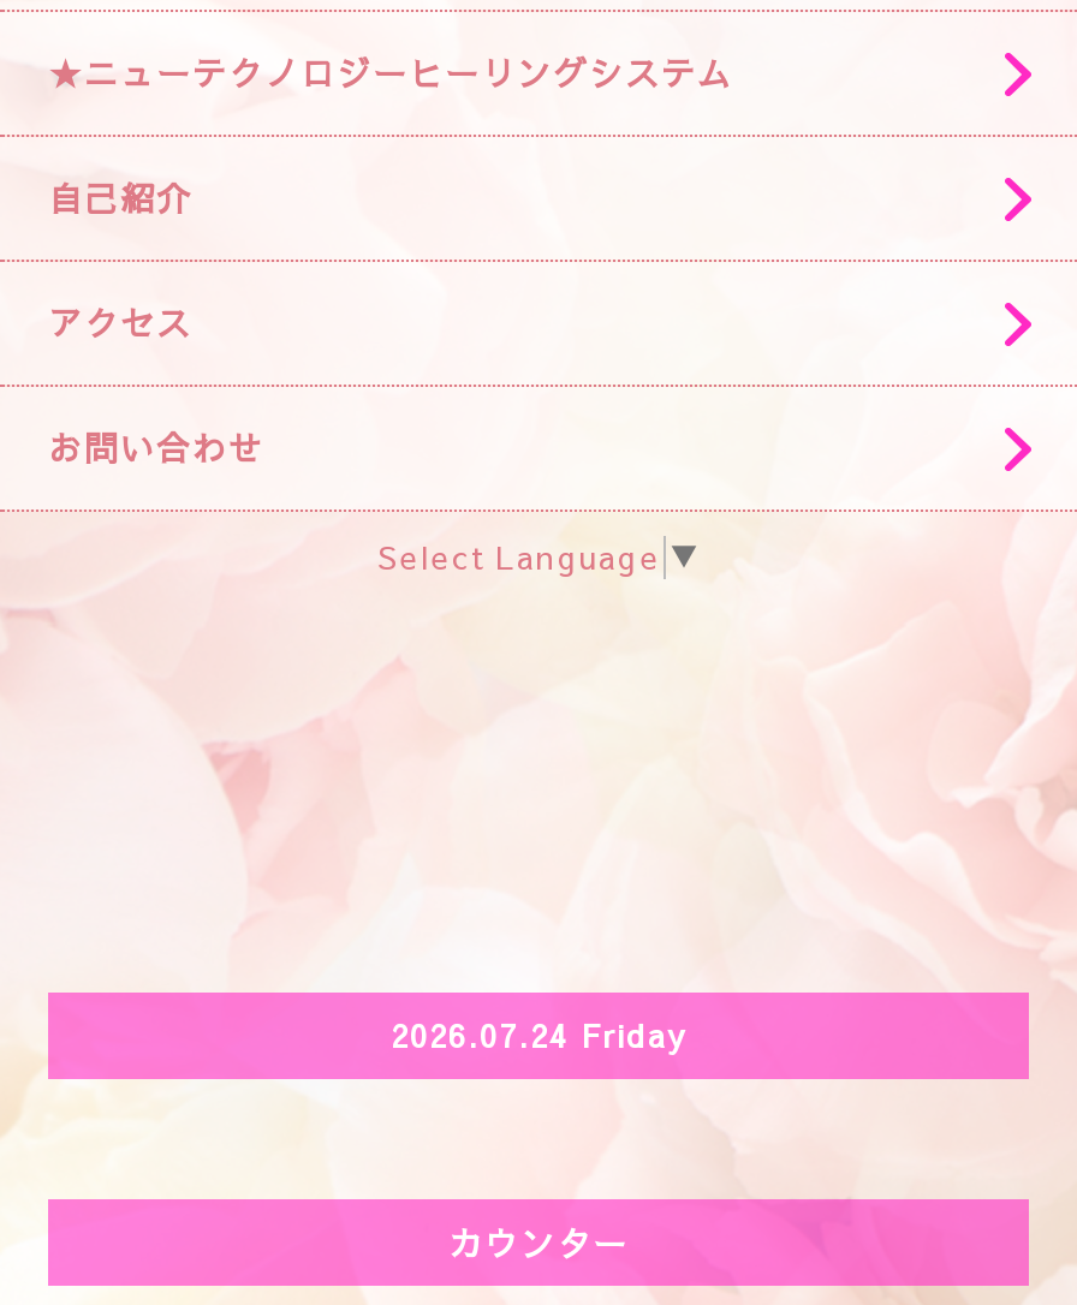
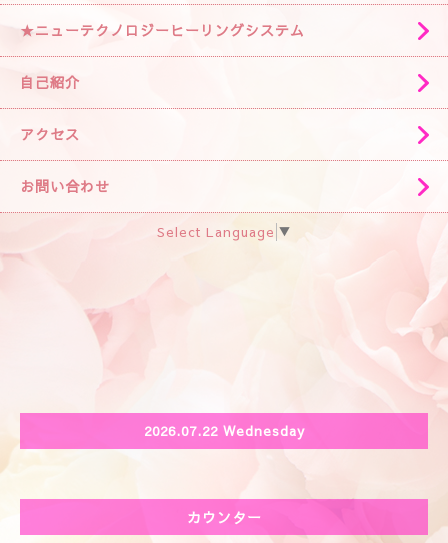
- 2026.07.24 Friday
+ 2026.07.22 Wednesday
